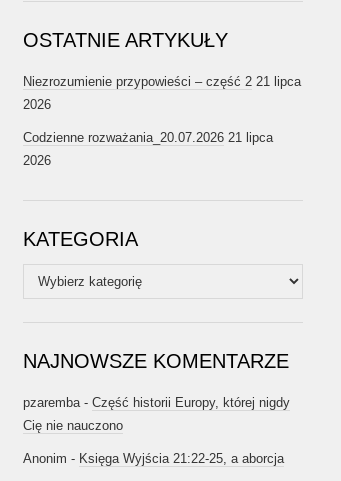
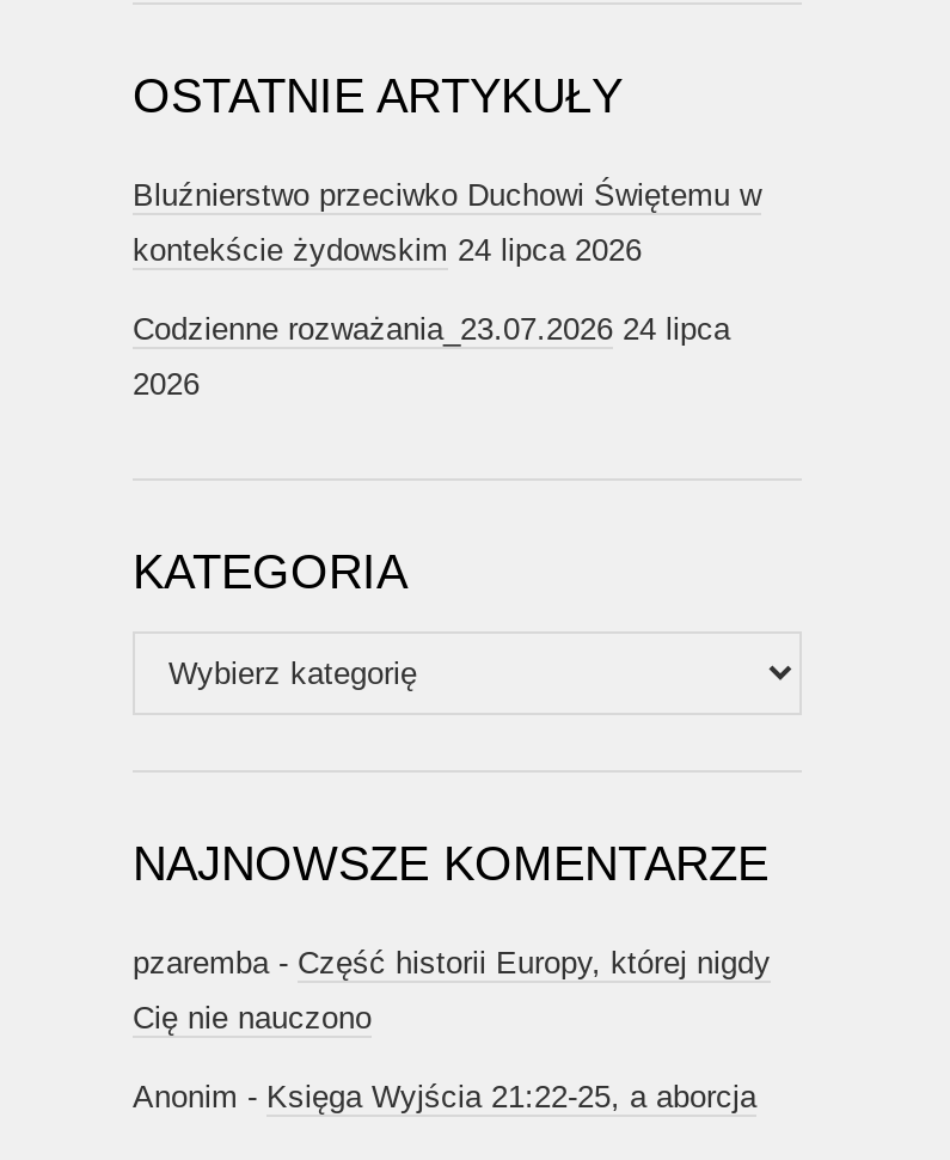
- Niezrozumienie przypowieści – część 2 21 lipca
+ Bluźnierstwo przeciwko Duchowi Świętemu w

- 2026
+ kontekście żydowskim 24 lipca 2026

- Codzienne rozważania_20.07.2026 21 lipca
+ Codzienne rozważania_23.07.2026 24 lipca
